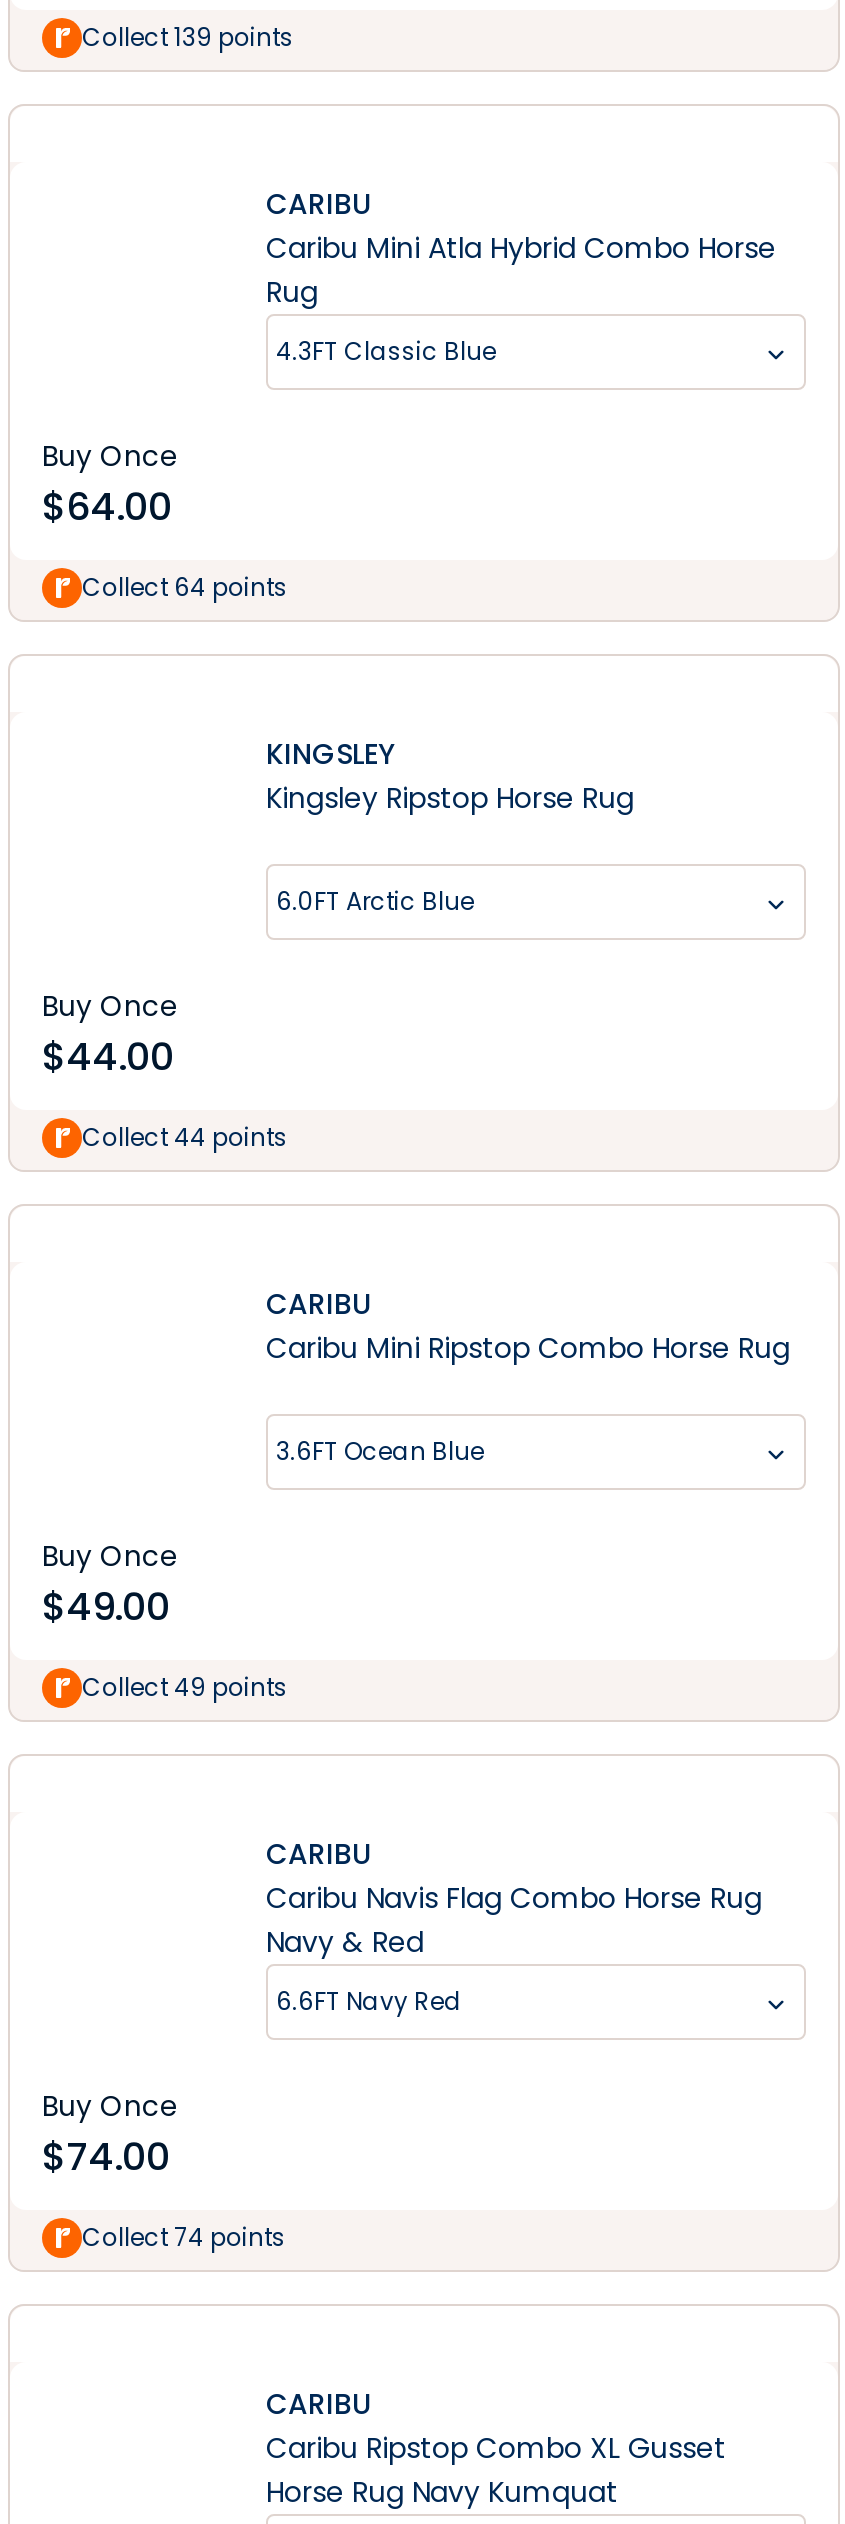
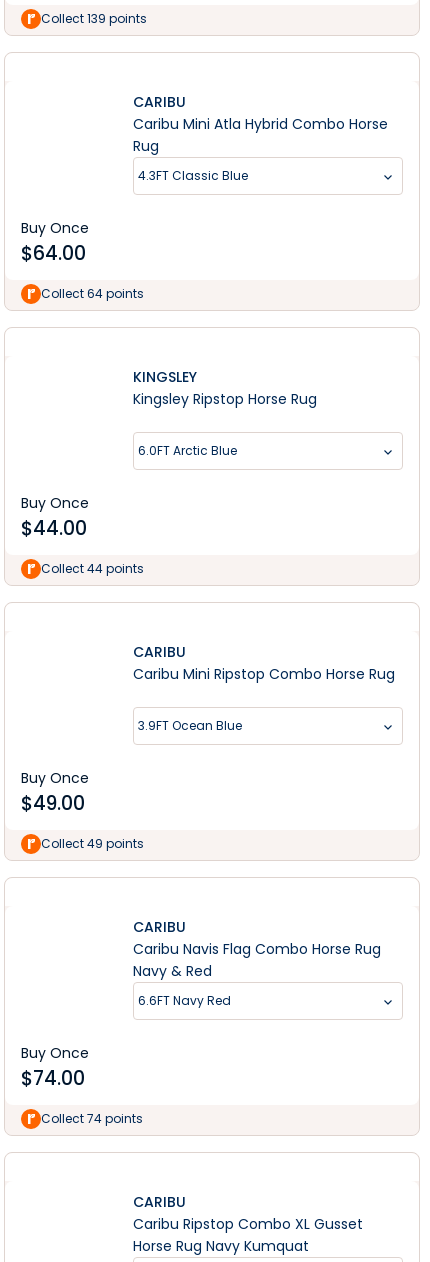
- 3.6FT Ocean Blue
+ 3.9FT Ocean Blue
